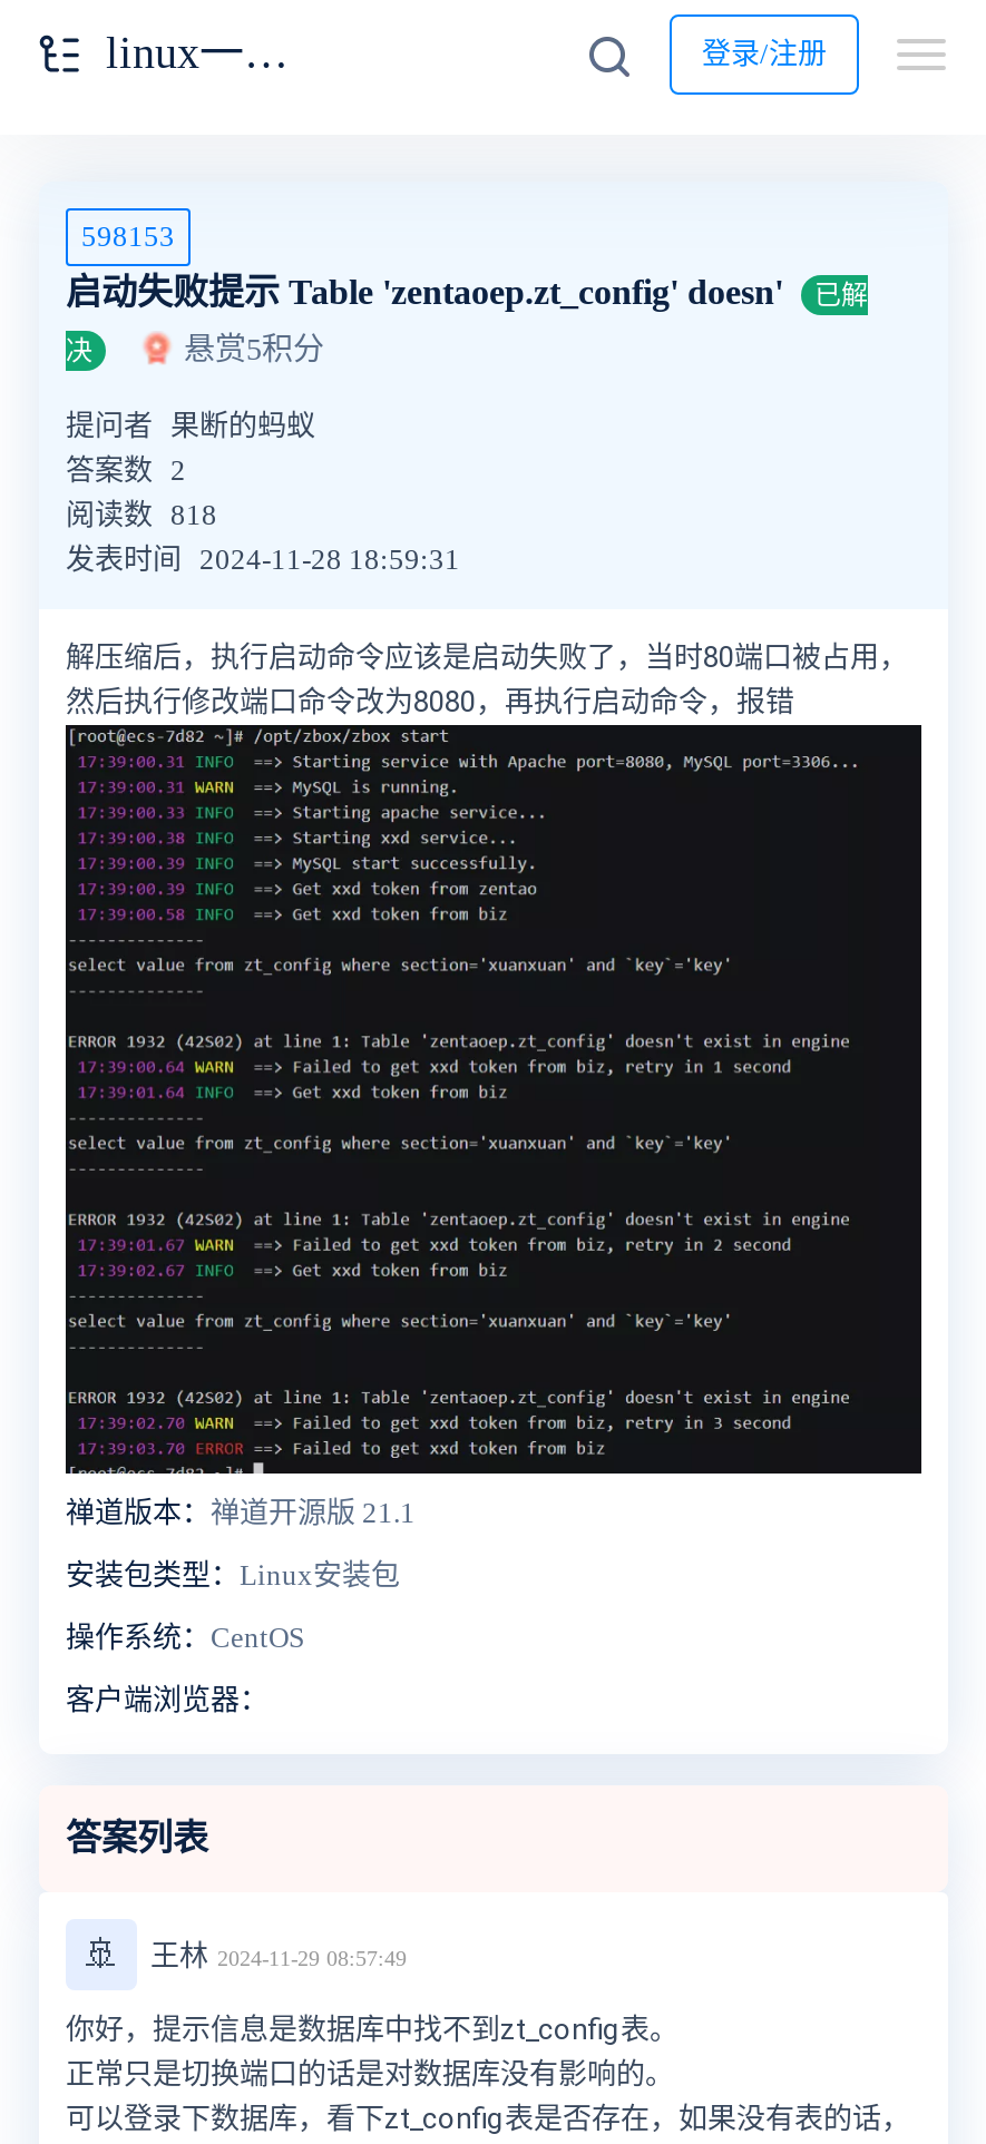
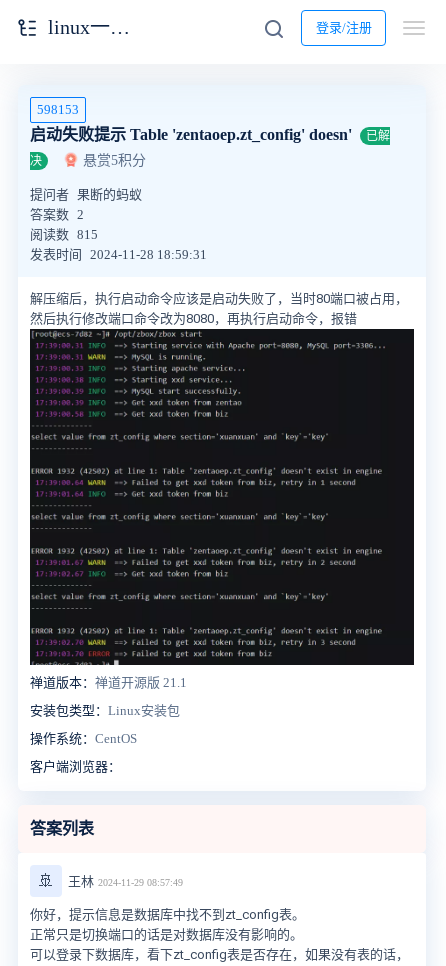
- 阅读数 818
+ 阅读数 815
